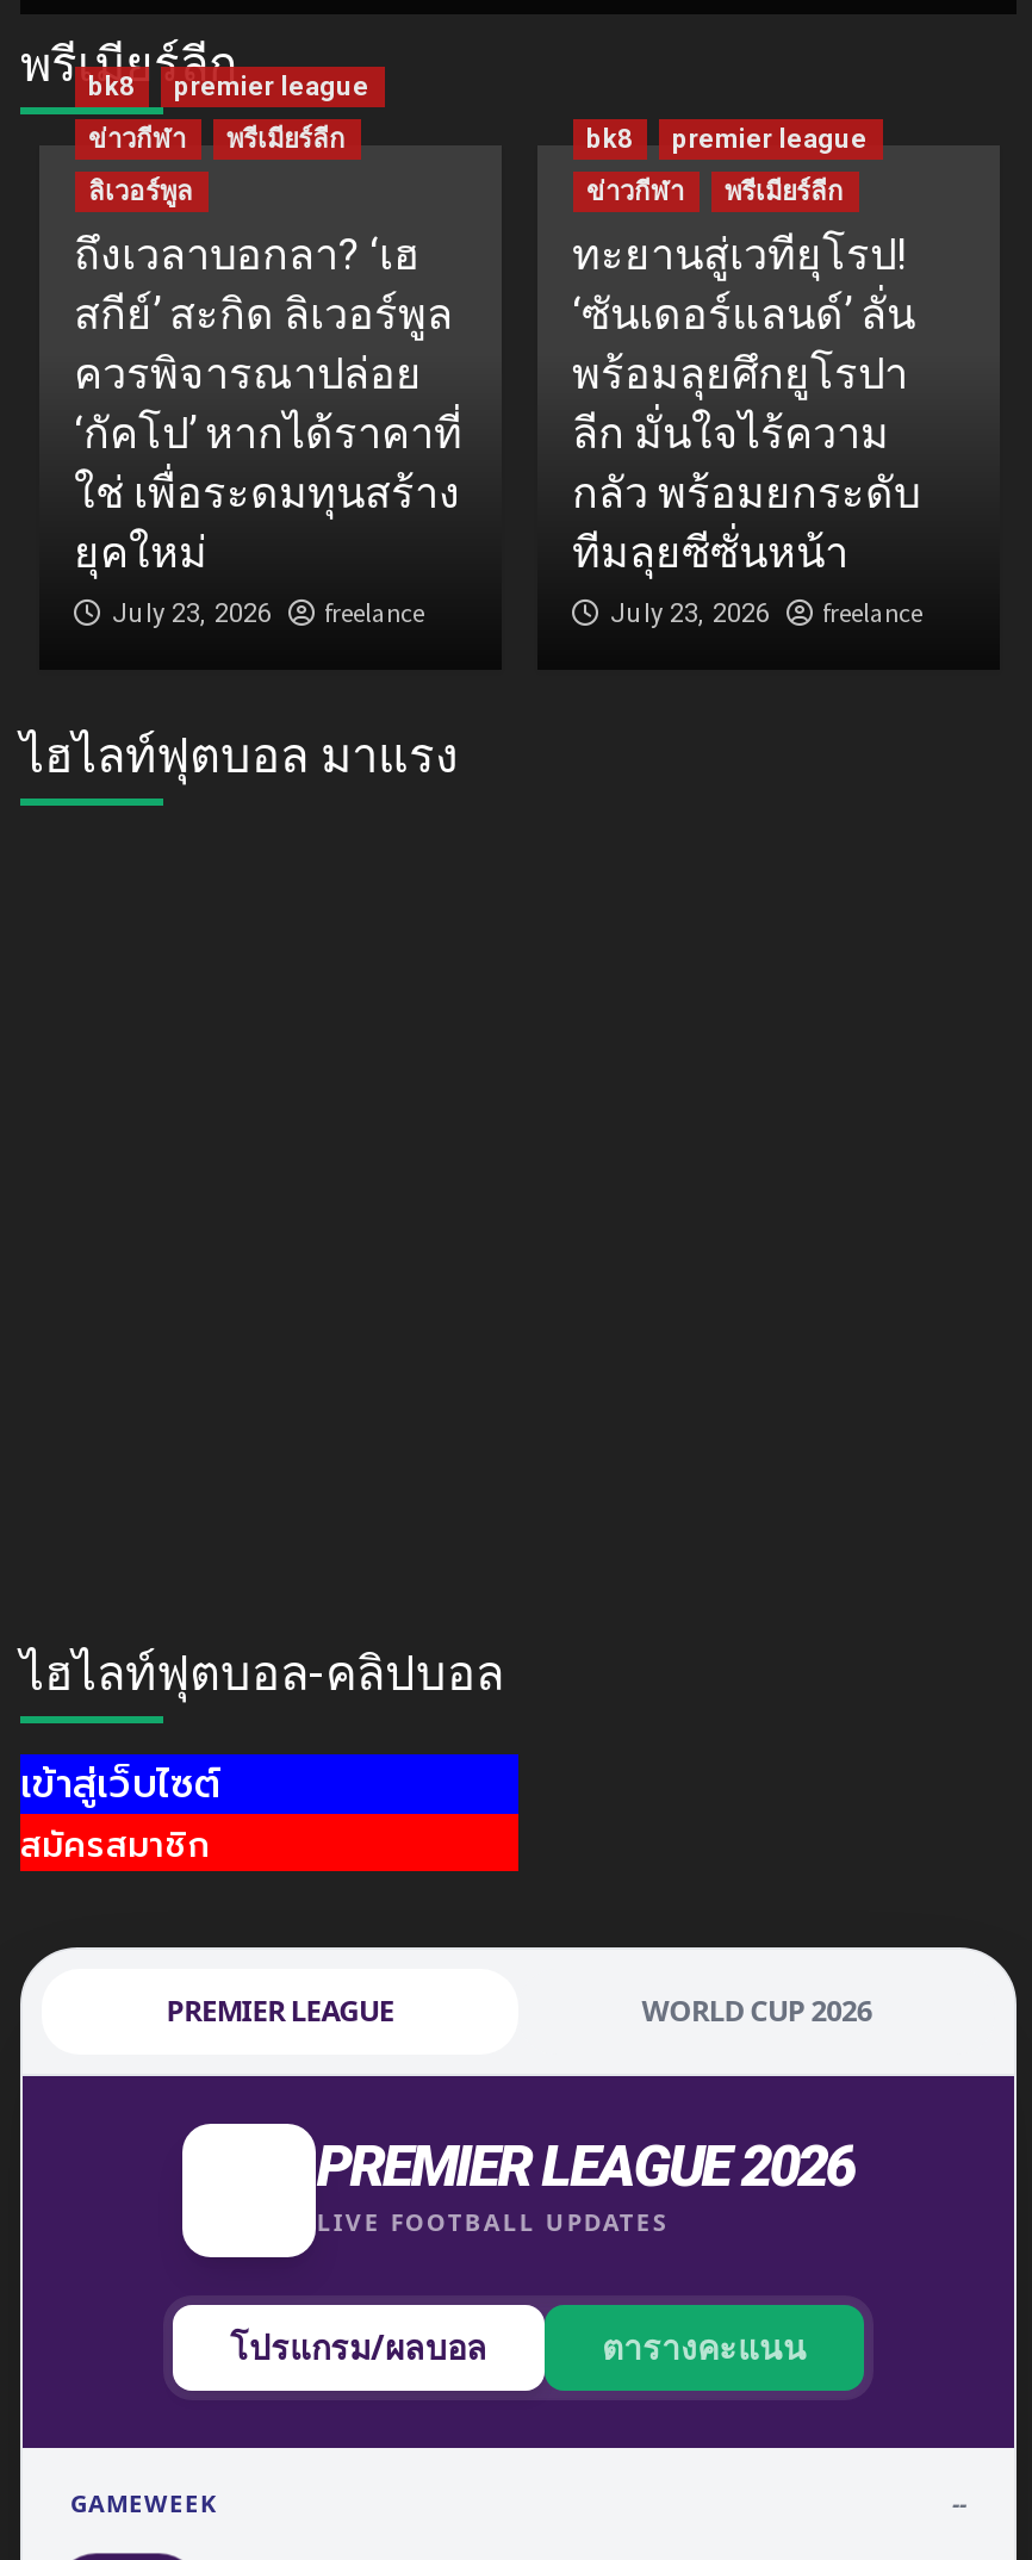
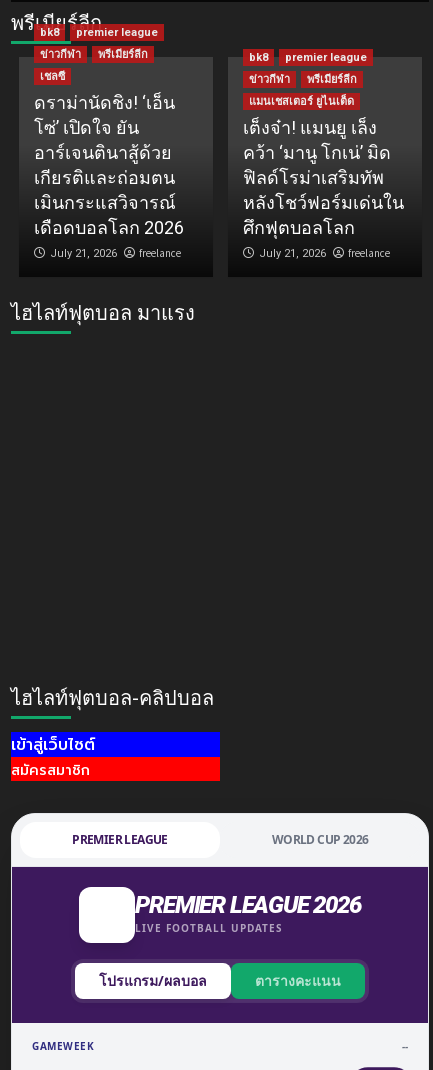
- ลิเวอร์พูล
- ถึงเวลาบอกลา? ‘เฮ
- สกีย์’ สะกิด ลิเวอร์พูล
- ควรพิจารณาปล่อย
- ‘กัคโป’ หากได้ราคาที่
- ใช่ เพื่อระดมทุนสร้าง
- ยุคใหม่
- July 23, 2026
+ เชลซี
+ ดราม่านัดชิง! ‘เอ็น
+ โซ่’ เปิดใจ ยัน
+ อาร์เจนตินาสู้ด้วย
+ เกียรติและถ่อมตน
+ เมินกระแสวิจารณ์
+ เดือดบอลโลก 2026
+ July 21, 2026

- ทะยานสู่เวทียุโรป!
- ‘ซันเดอร์แลนด์’ ลั่น
- พร้อมลุยศึกยูโรปา
- ลีก มั่นใจไร้ความ
- กลัว พร้อมยกระดับ
- ทีมลุยซีซั่นหน้า
- July 23, 2026
+ แมนเชสเตอร์ ยูไนเต็ด
+ เต็งจ๋า! แมนยู เล็ง
+ คว้า ‘มานู โกเน่’ มิด
+ ฟิลด์โรม่าเสริมทัพ
+ หลังโชว์ฟอร์มเด่นใน
+ ศึกฟุตบอลโลก
+ July 21, 2026
